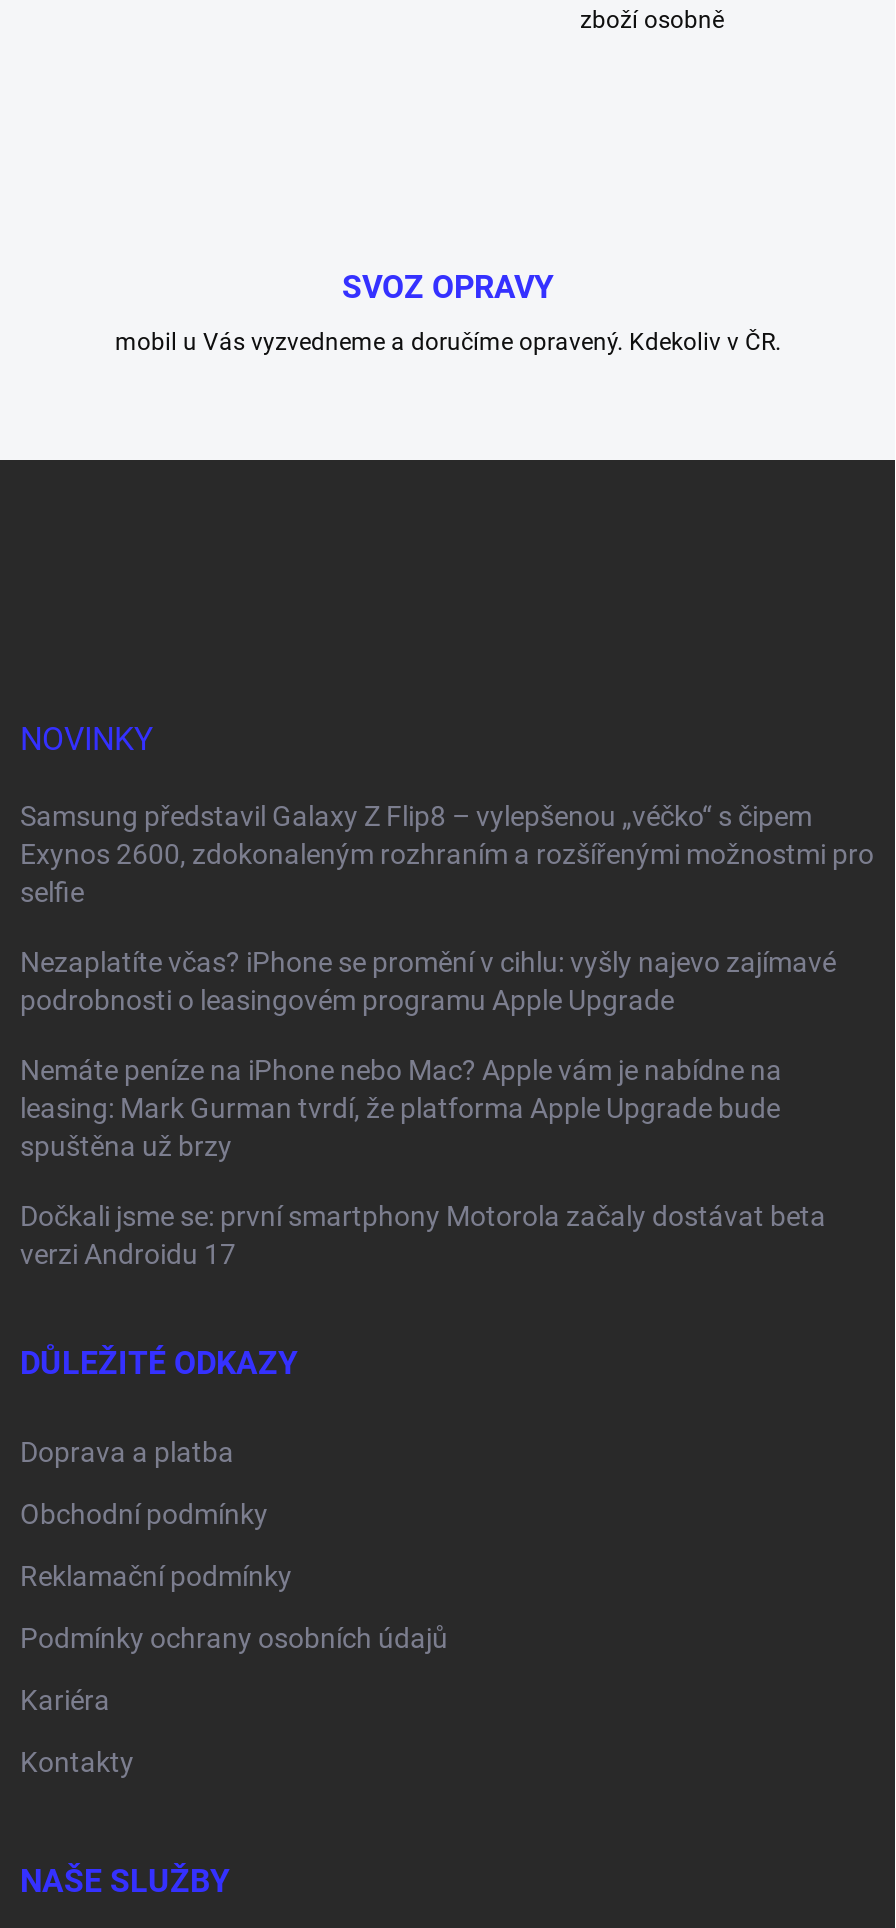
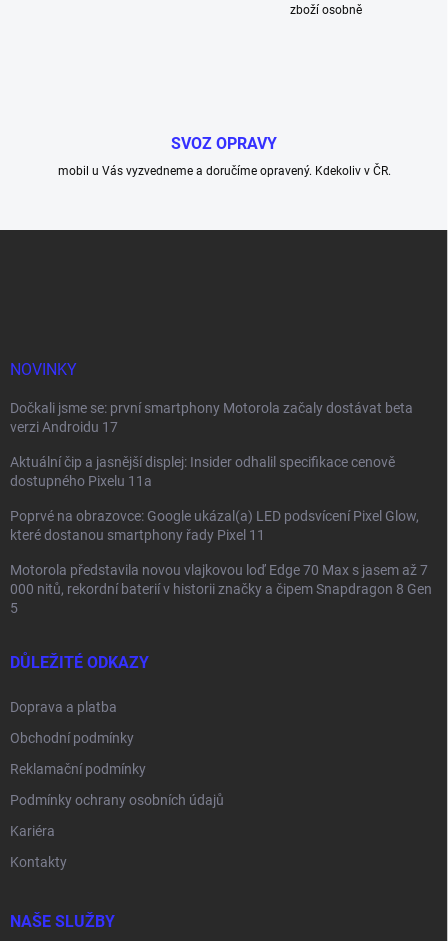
- Samsung představil Galaxy Z Flip8 – vylepšenou „véčko“ s čipem
- Exynos 2600, zdokonaleným rozhraním a rozšířenými možnostmi pro
- selfie
- Nezaplatíte včas? iPhone se promění v cihlu: vyšly najevo zajímavé
- podrobnosti o leasingovém programu Apple Upgrade
- Nemáte peníze na iPhone nebo Mac? Apple vám je nabídne na
- leasing: Mark Gurman tvrdí, že platforma Apple Upgrade bude
- spuštěna už brzy

moved up: Dočkali jsme se: první smartphony Motorola začaly dostávat beta | verzi Androidu 17

+ Aktuální čip a jasnější displej: Insider odhalil specifikace cenově
+ dostupného Pixelu 11a
+ Poprvé na obrazovce: Google ukázal(a) LED podsvícení Pixel Glow,
+ které dostanou smartphony řady Pixel 11
+ Motorola představila novou vlajkovou loď Edge 70 Max s jasem až 7
+ 000 nitů, rekordní baterií v historii značky a čipem Snapdragon 8 Gen
+ 5
